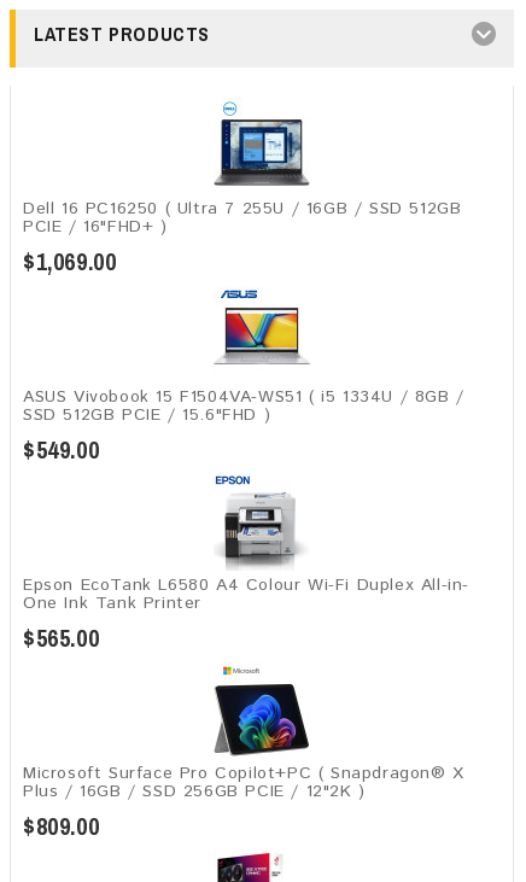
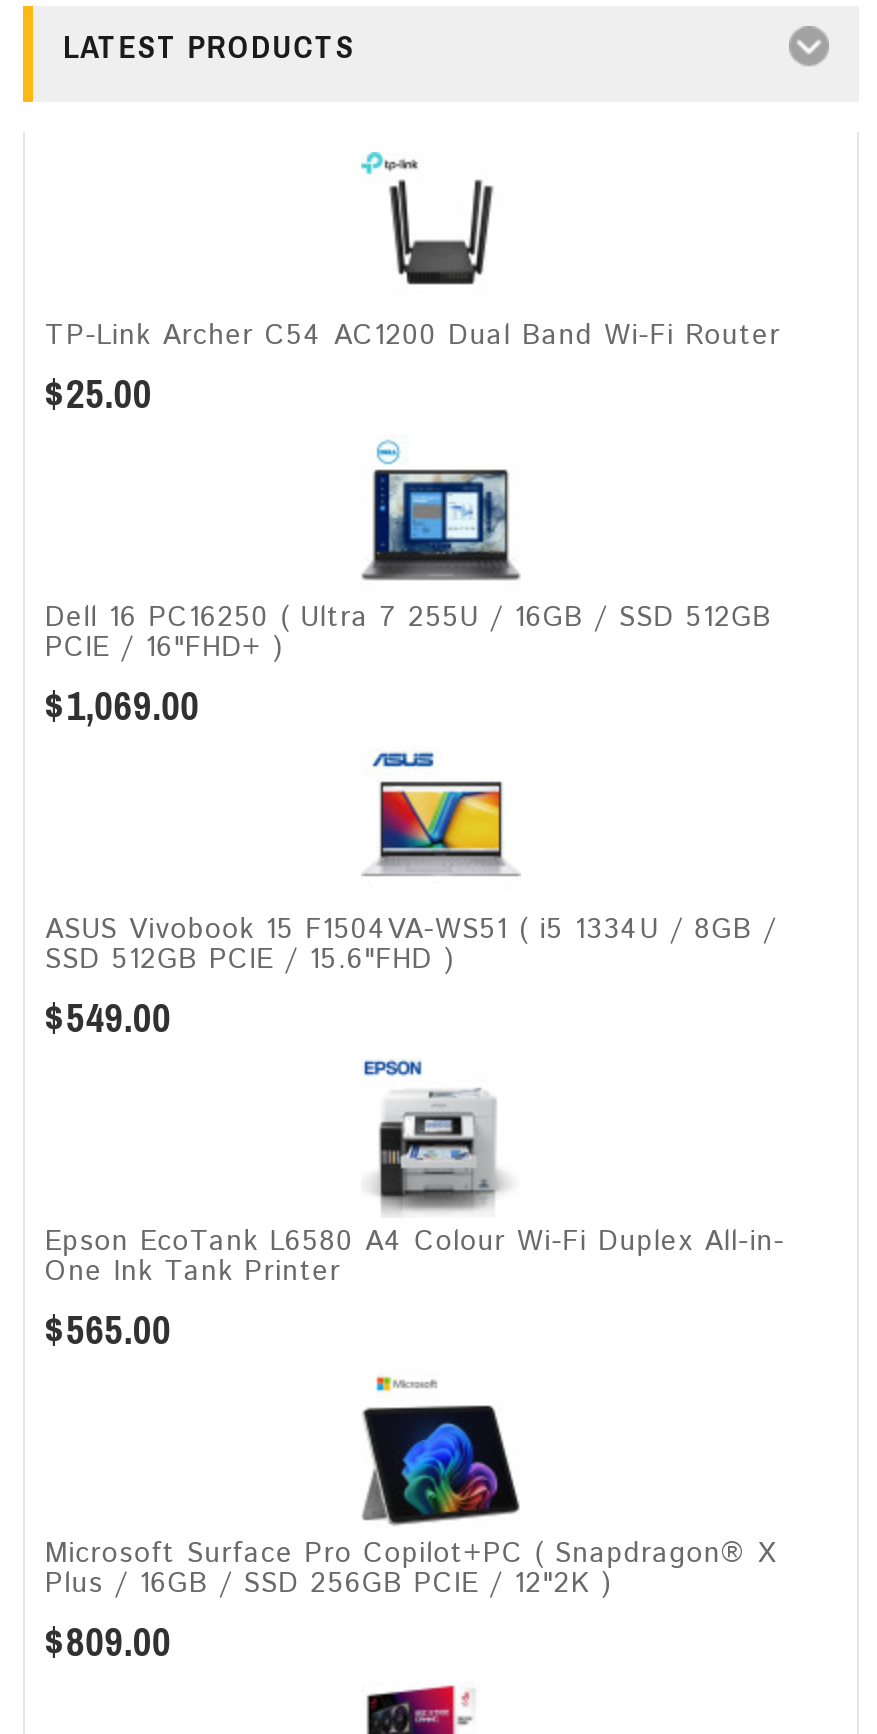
+ [image]
+ TP-Link Archer C54 AC1200 Dual Band Wi-Fi Router
+ $25.00
